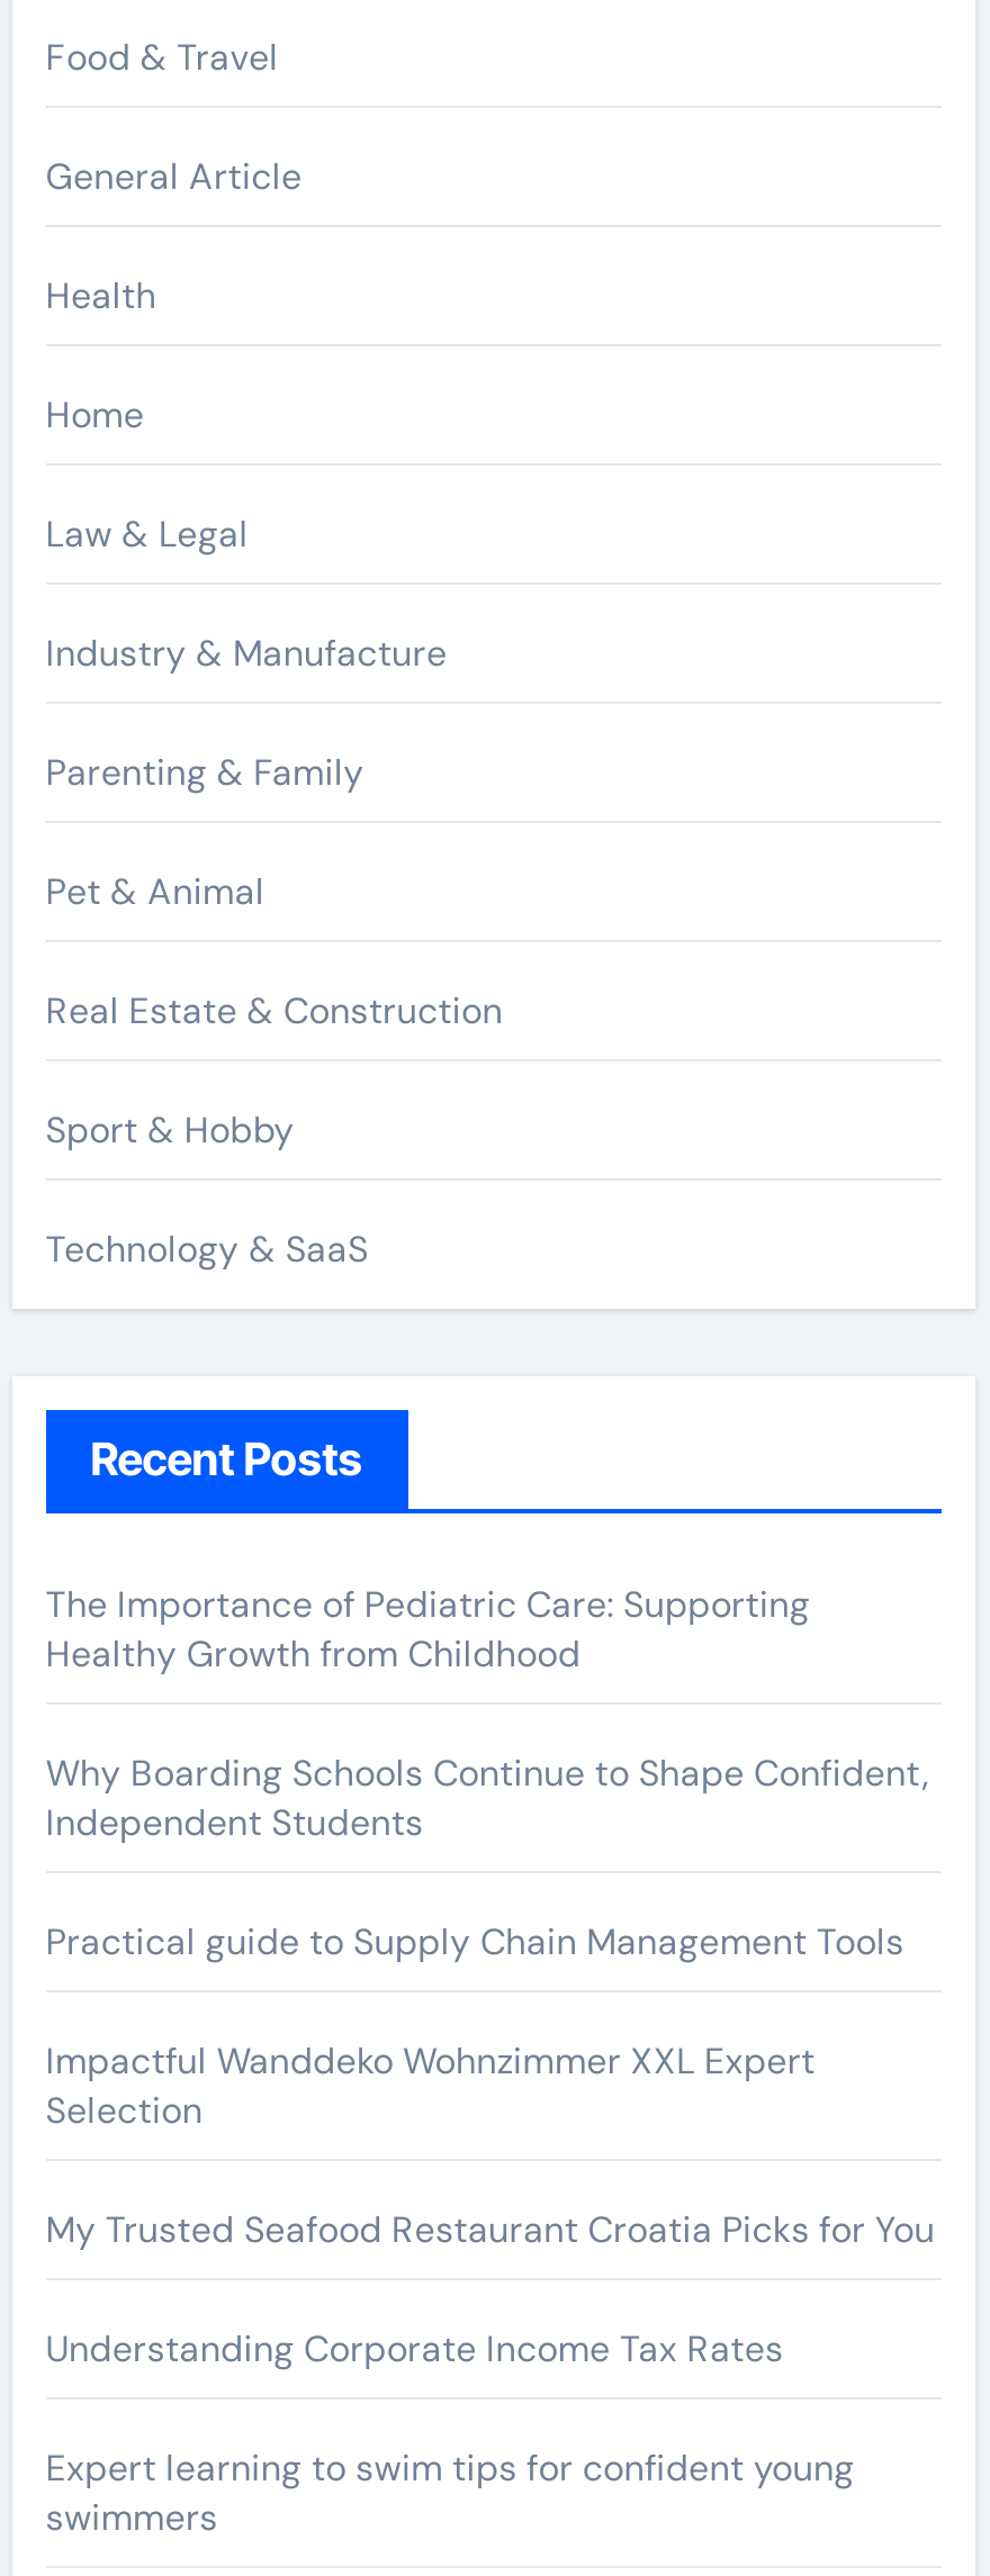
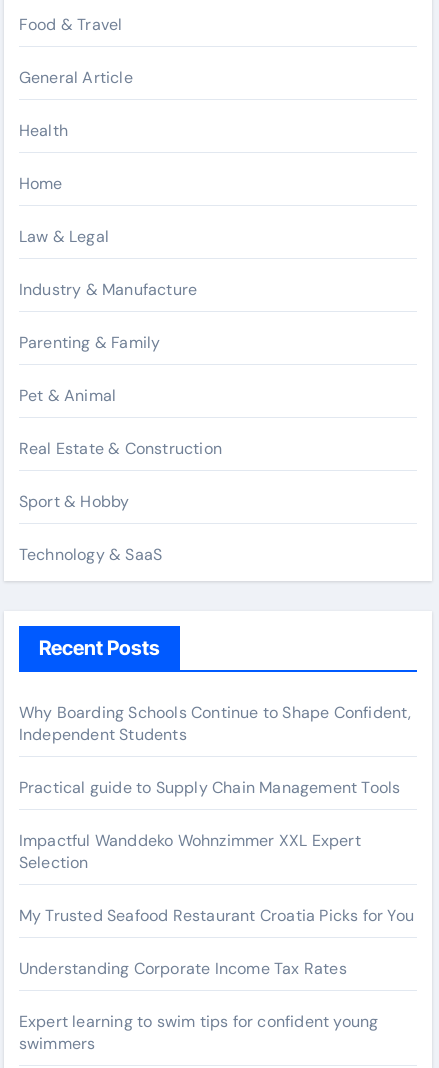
- The Importance of Pediatric Care: Supporting
- Healthy Growth from Childhood
